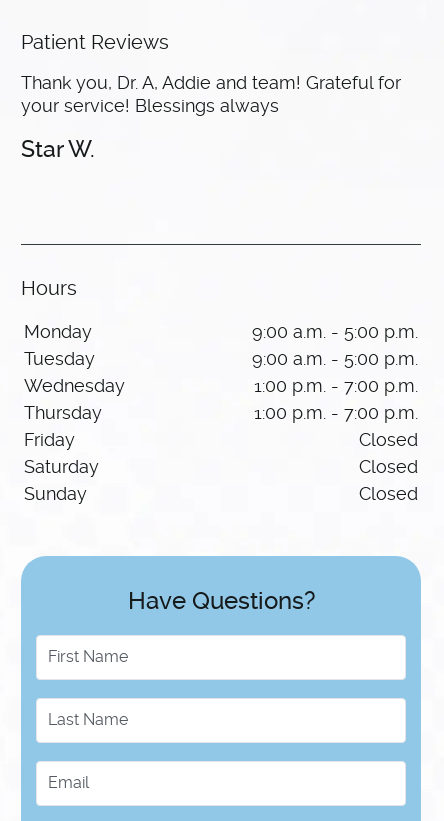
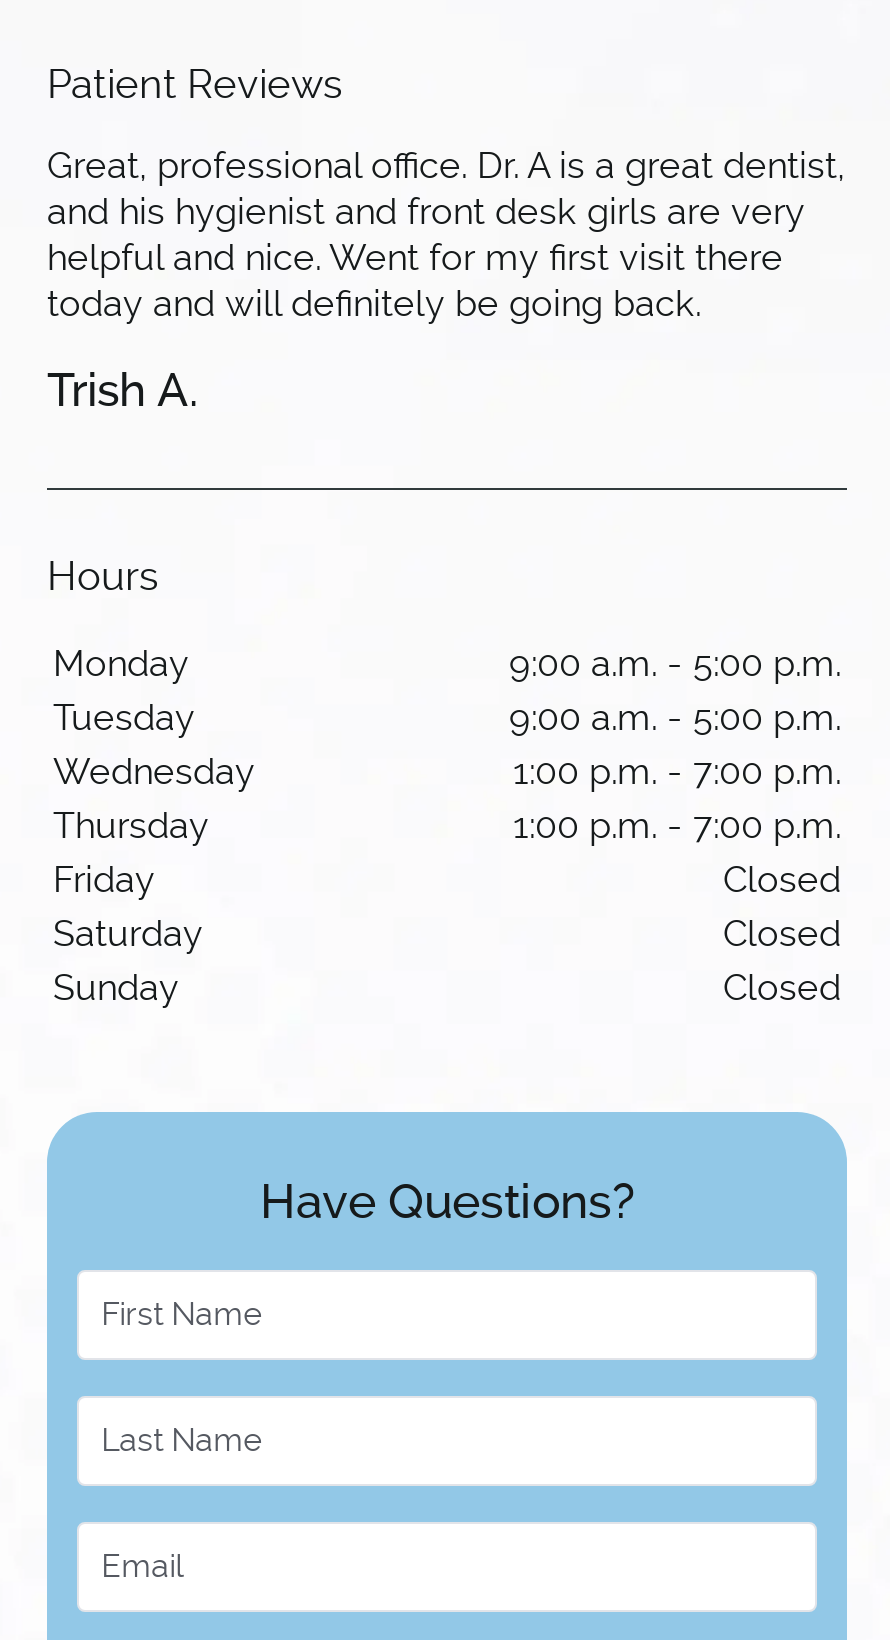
- Thank you, Dr. A, Addie and team! Grateful for
- your service! Blessings always
+ Great, professional office. Dr. A is a great dentist,
+ and his hygienist and front desk girls are very
+ helpful and nice. Went for my first visit there
+ today and will definitely be going back.

- Star W.
+ Trish A.
